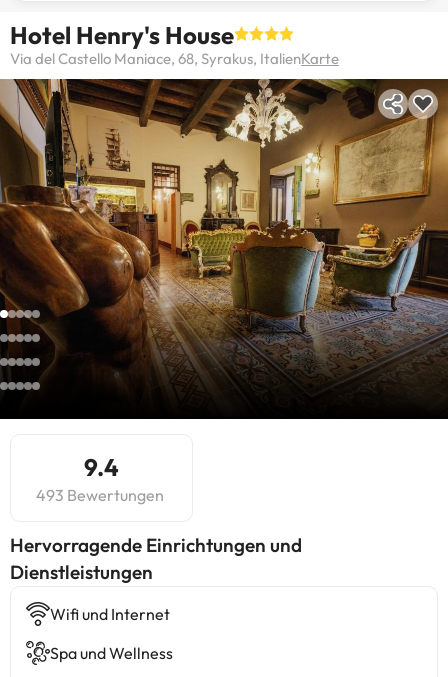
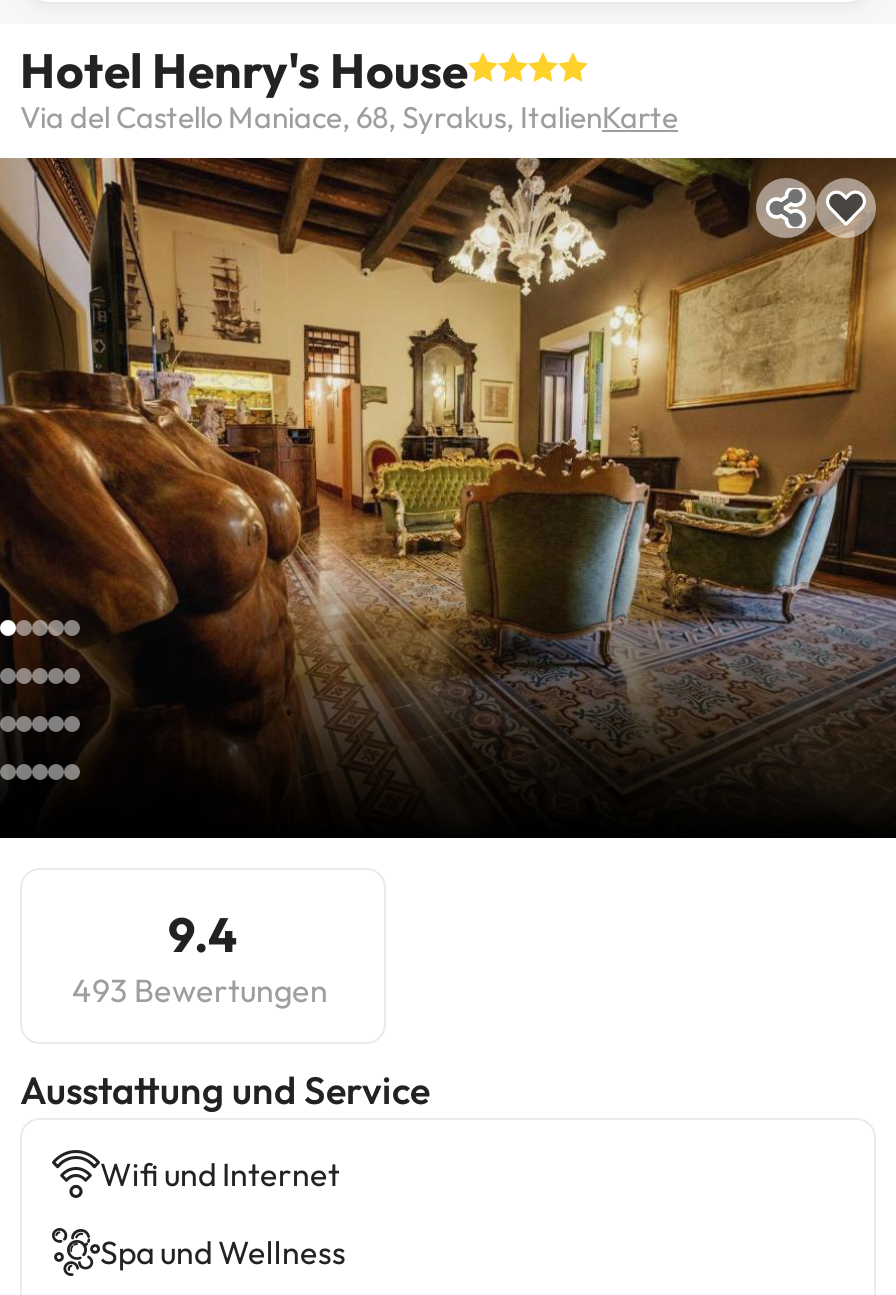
- Hervorragende Einrichtungen und
- Dienstleistungen
+ Ausstattung und Service
